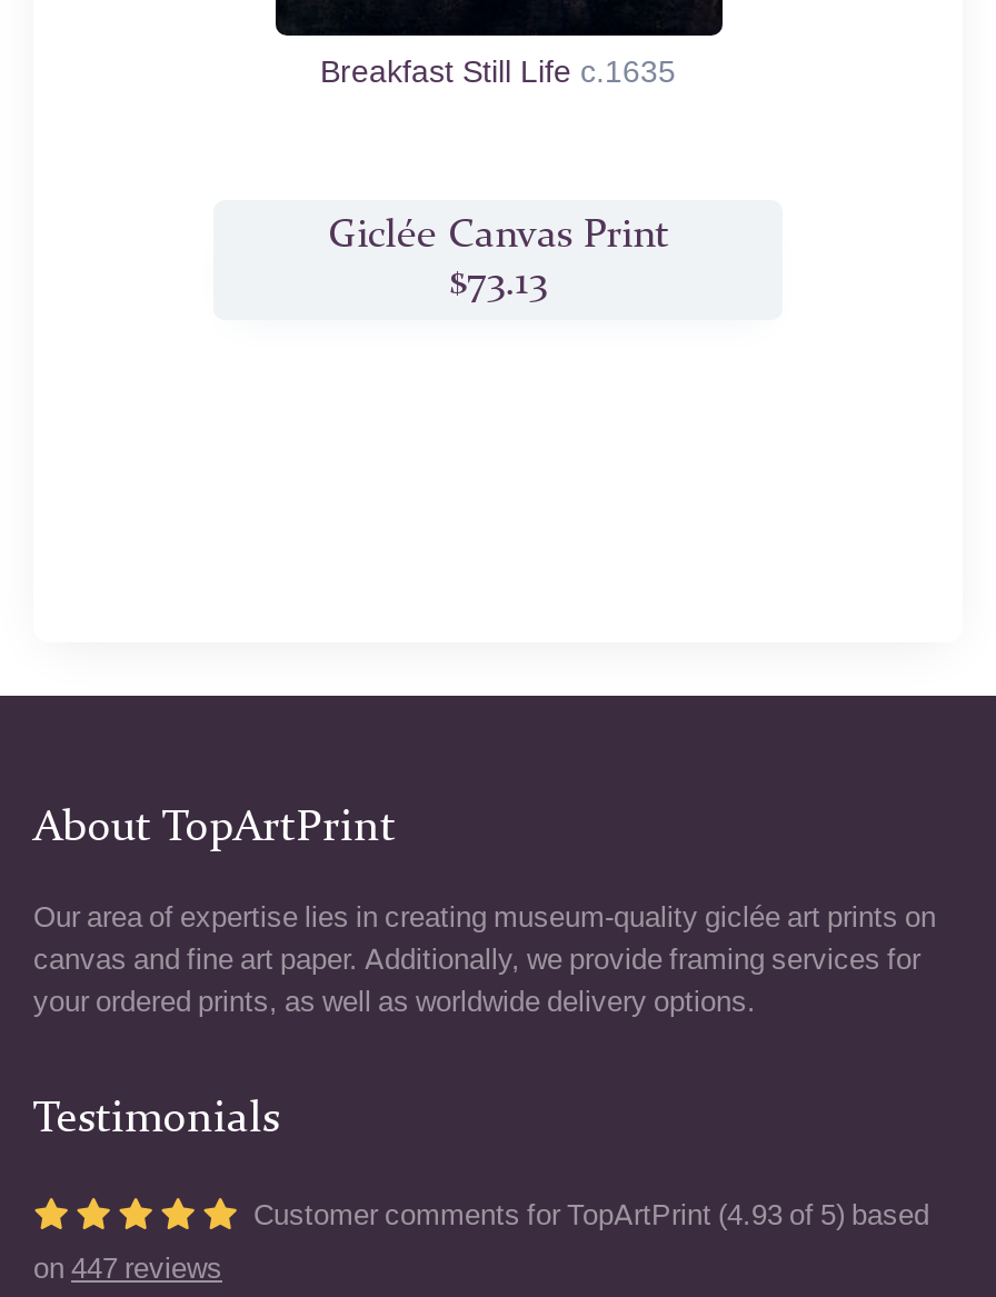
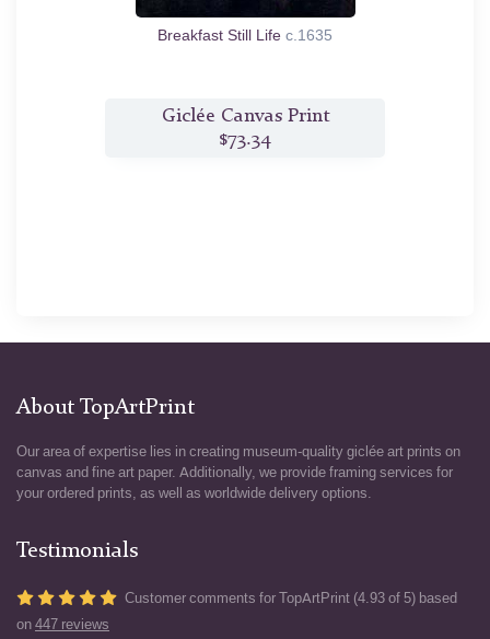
- $73.13
+ $73.34
